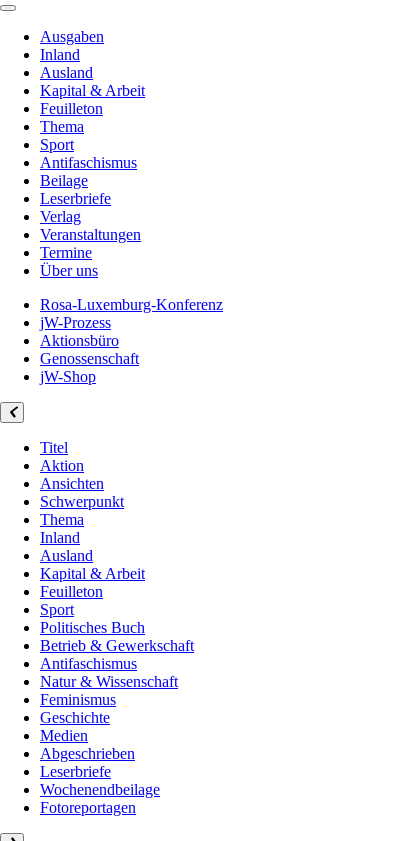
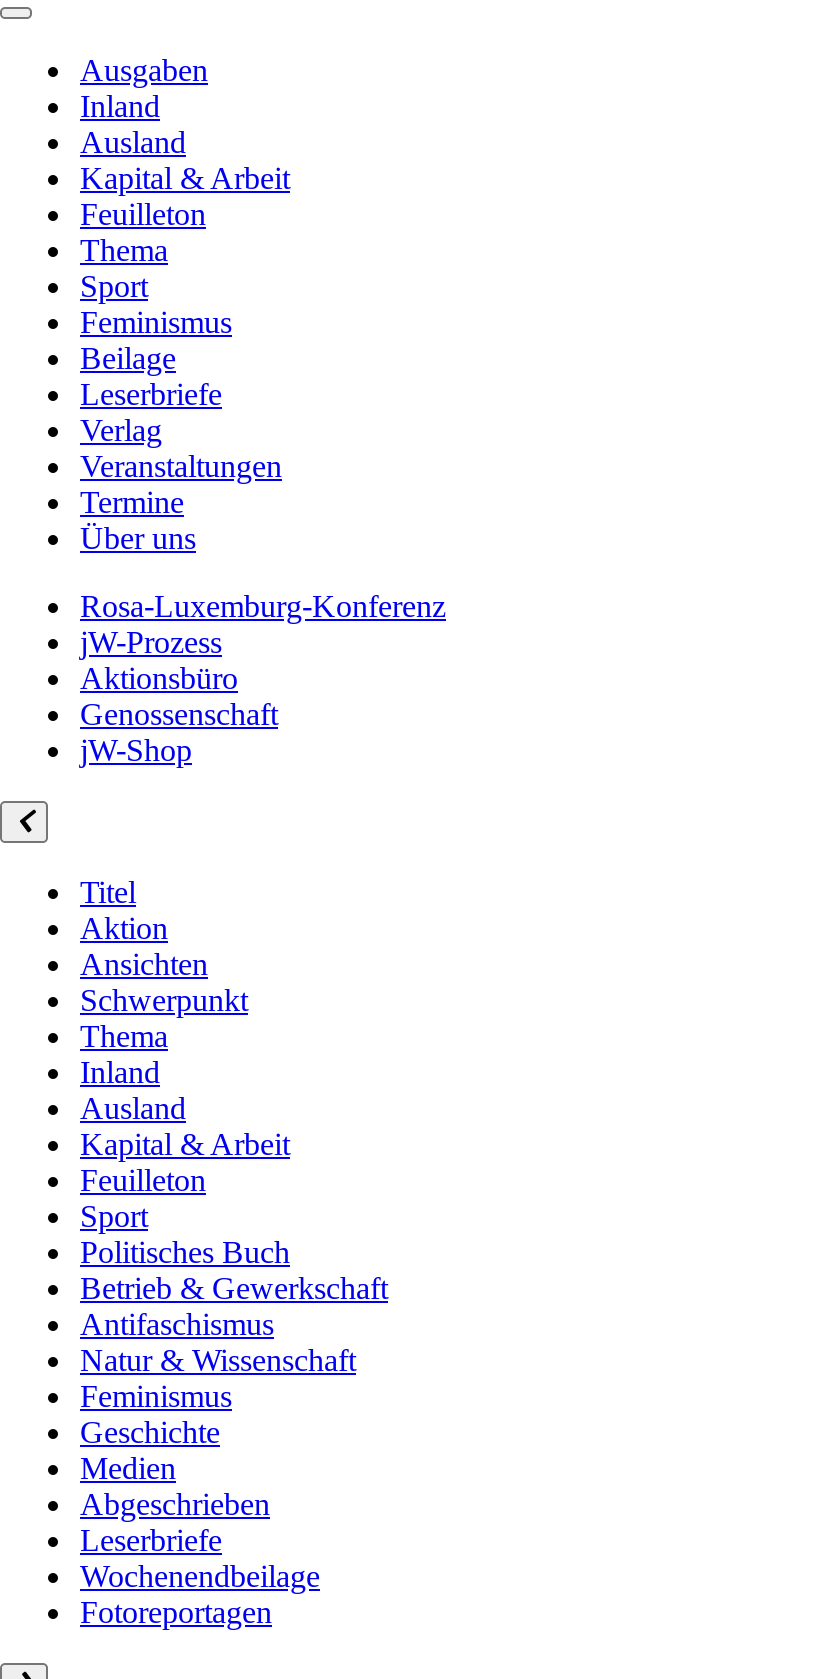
- Antifaschismus
+ Feminismus
